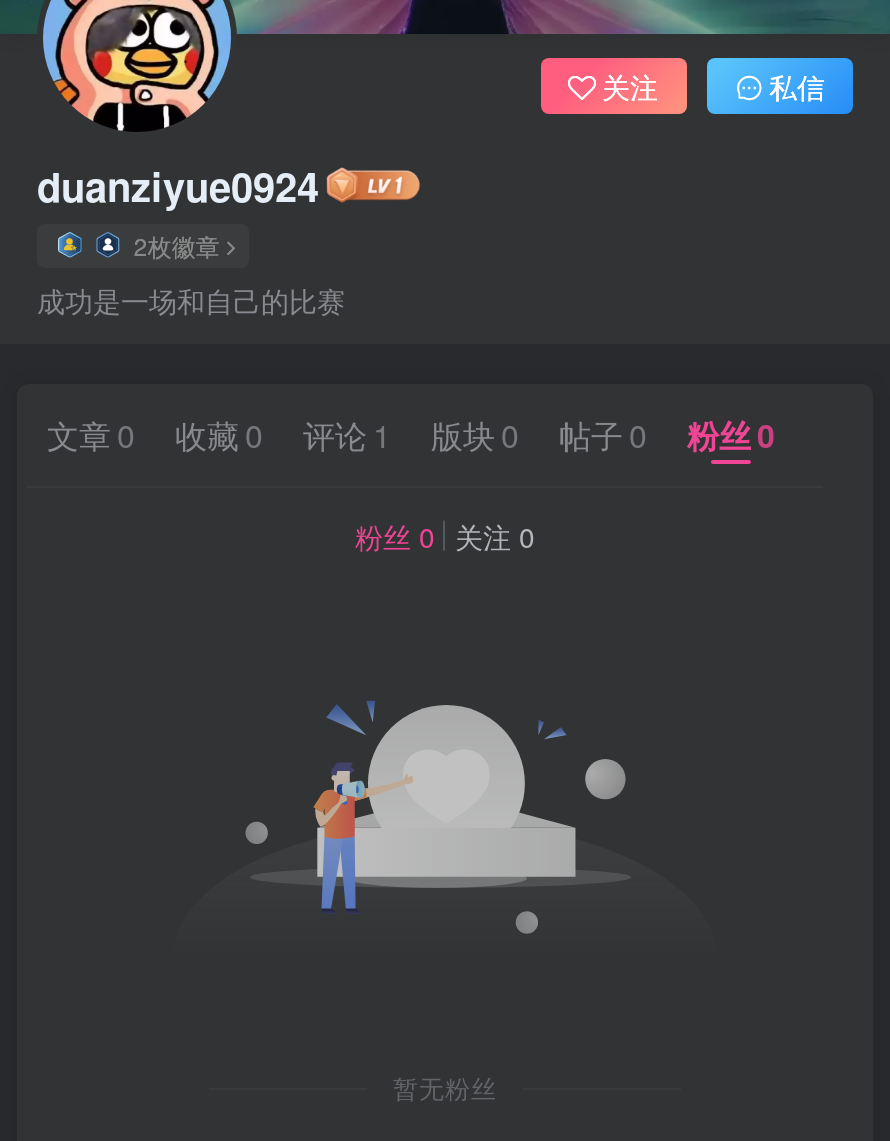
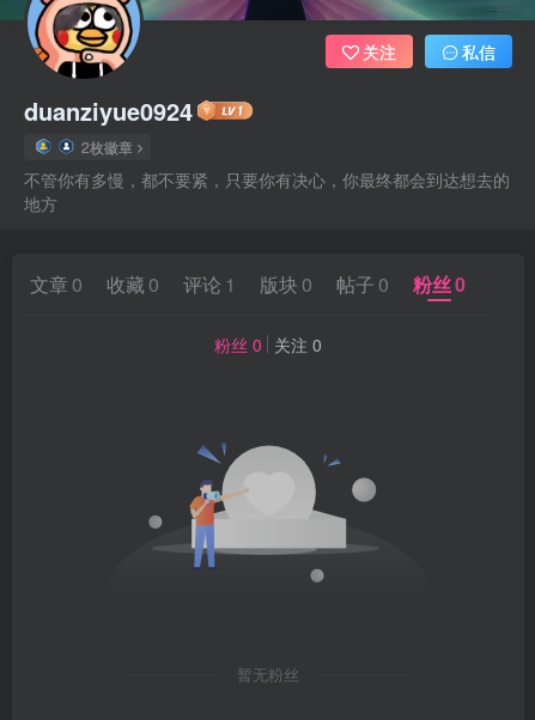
- 成功是一场和自己的比赛
+ 不管你有多慢，都不要紧，只要你有决心，你最终都会到达想去的
+ 地方
